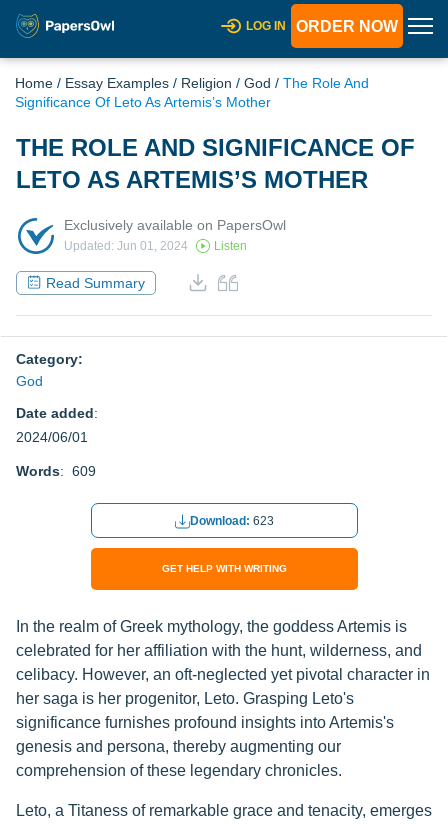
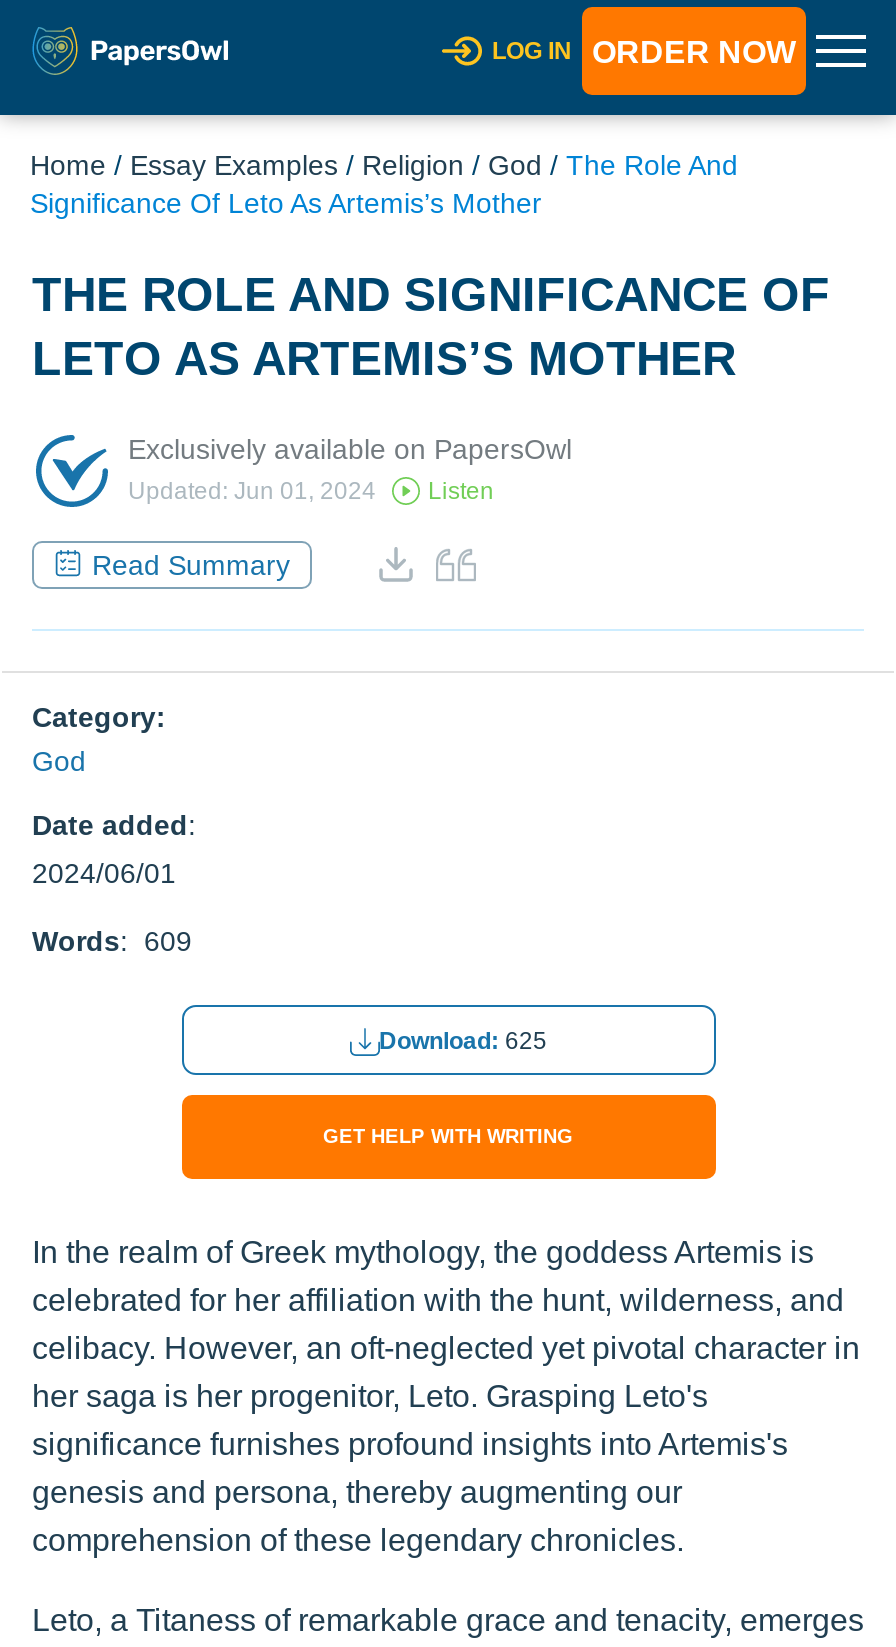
- Download: 623
+ Download: 625
